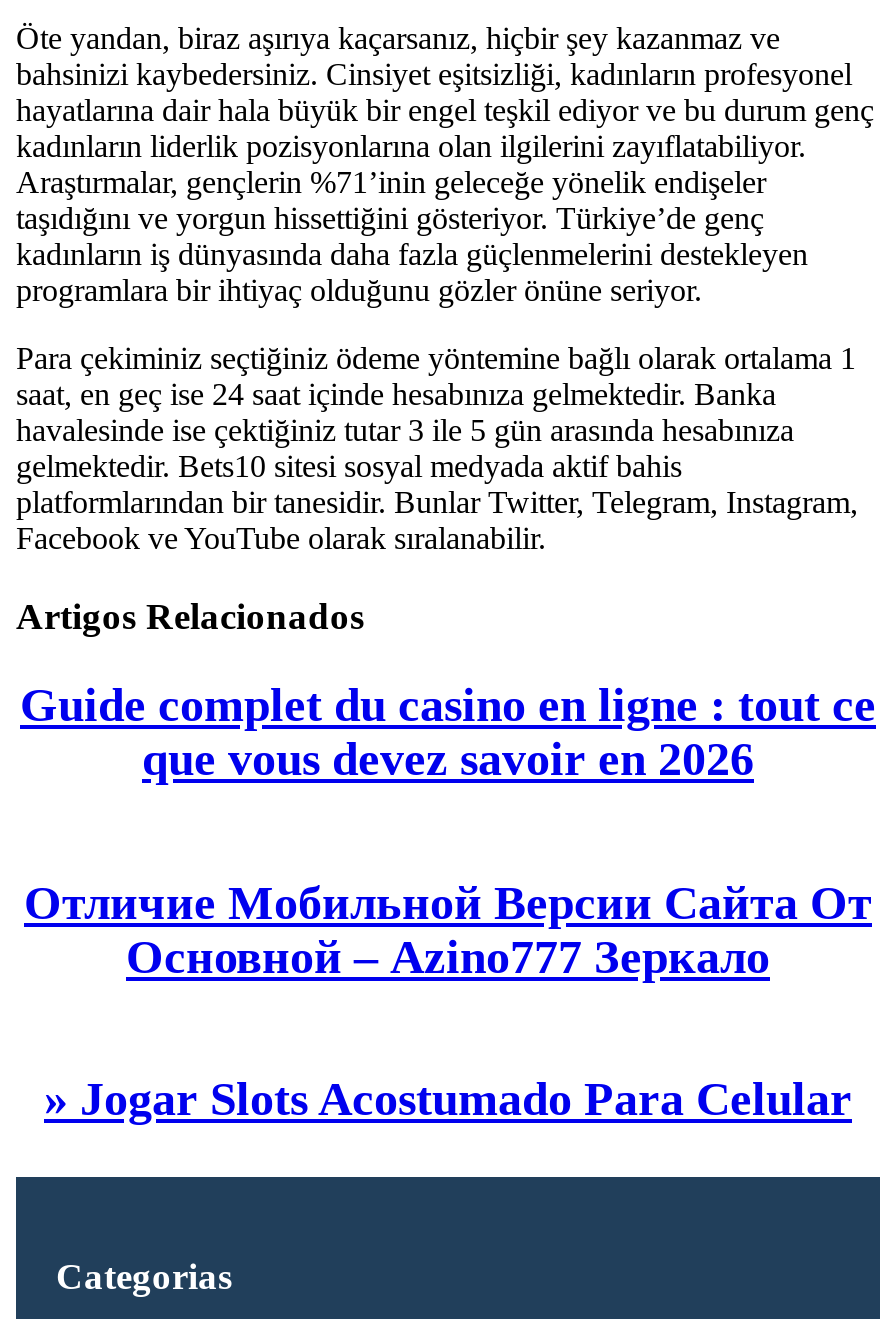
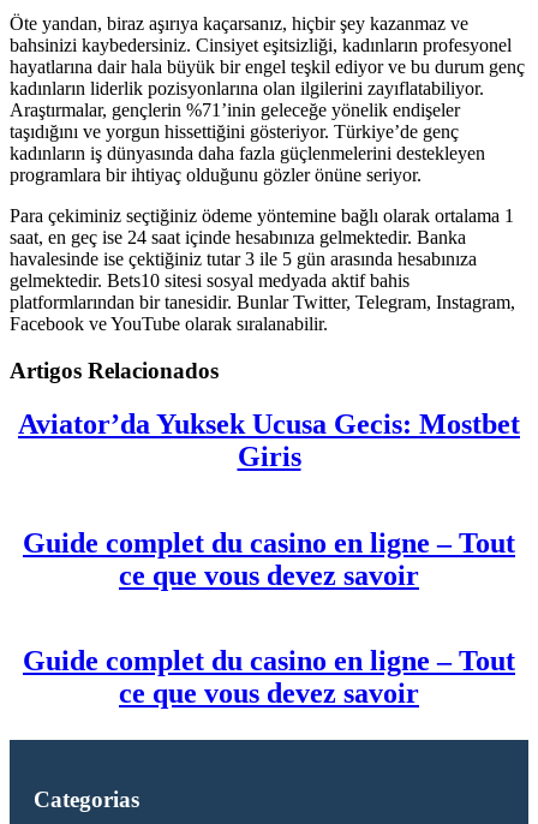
- Guide complet du casino en ligne : tout ce
- que vous devez savoir en 2026
+ Aviator’da Yuksek Ucusa Gecis: Mostbet
+ Giris

- Отличие Мобильной Версии Сайта От
- Основной – Azino777 Зеркало
+ Guide complet du casino en ligne – Tout
+ ce que vous devez savoir

- » Jogar Slots Acostumado Para Celular
+ Guide complet du casino en ligne – Tout
+ ce que vous devez savoir
